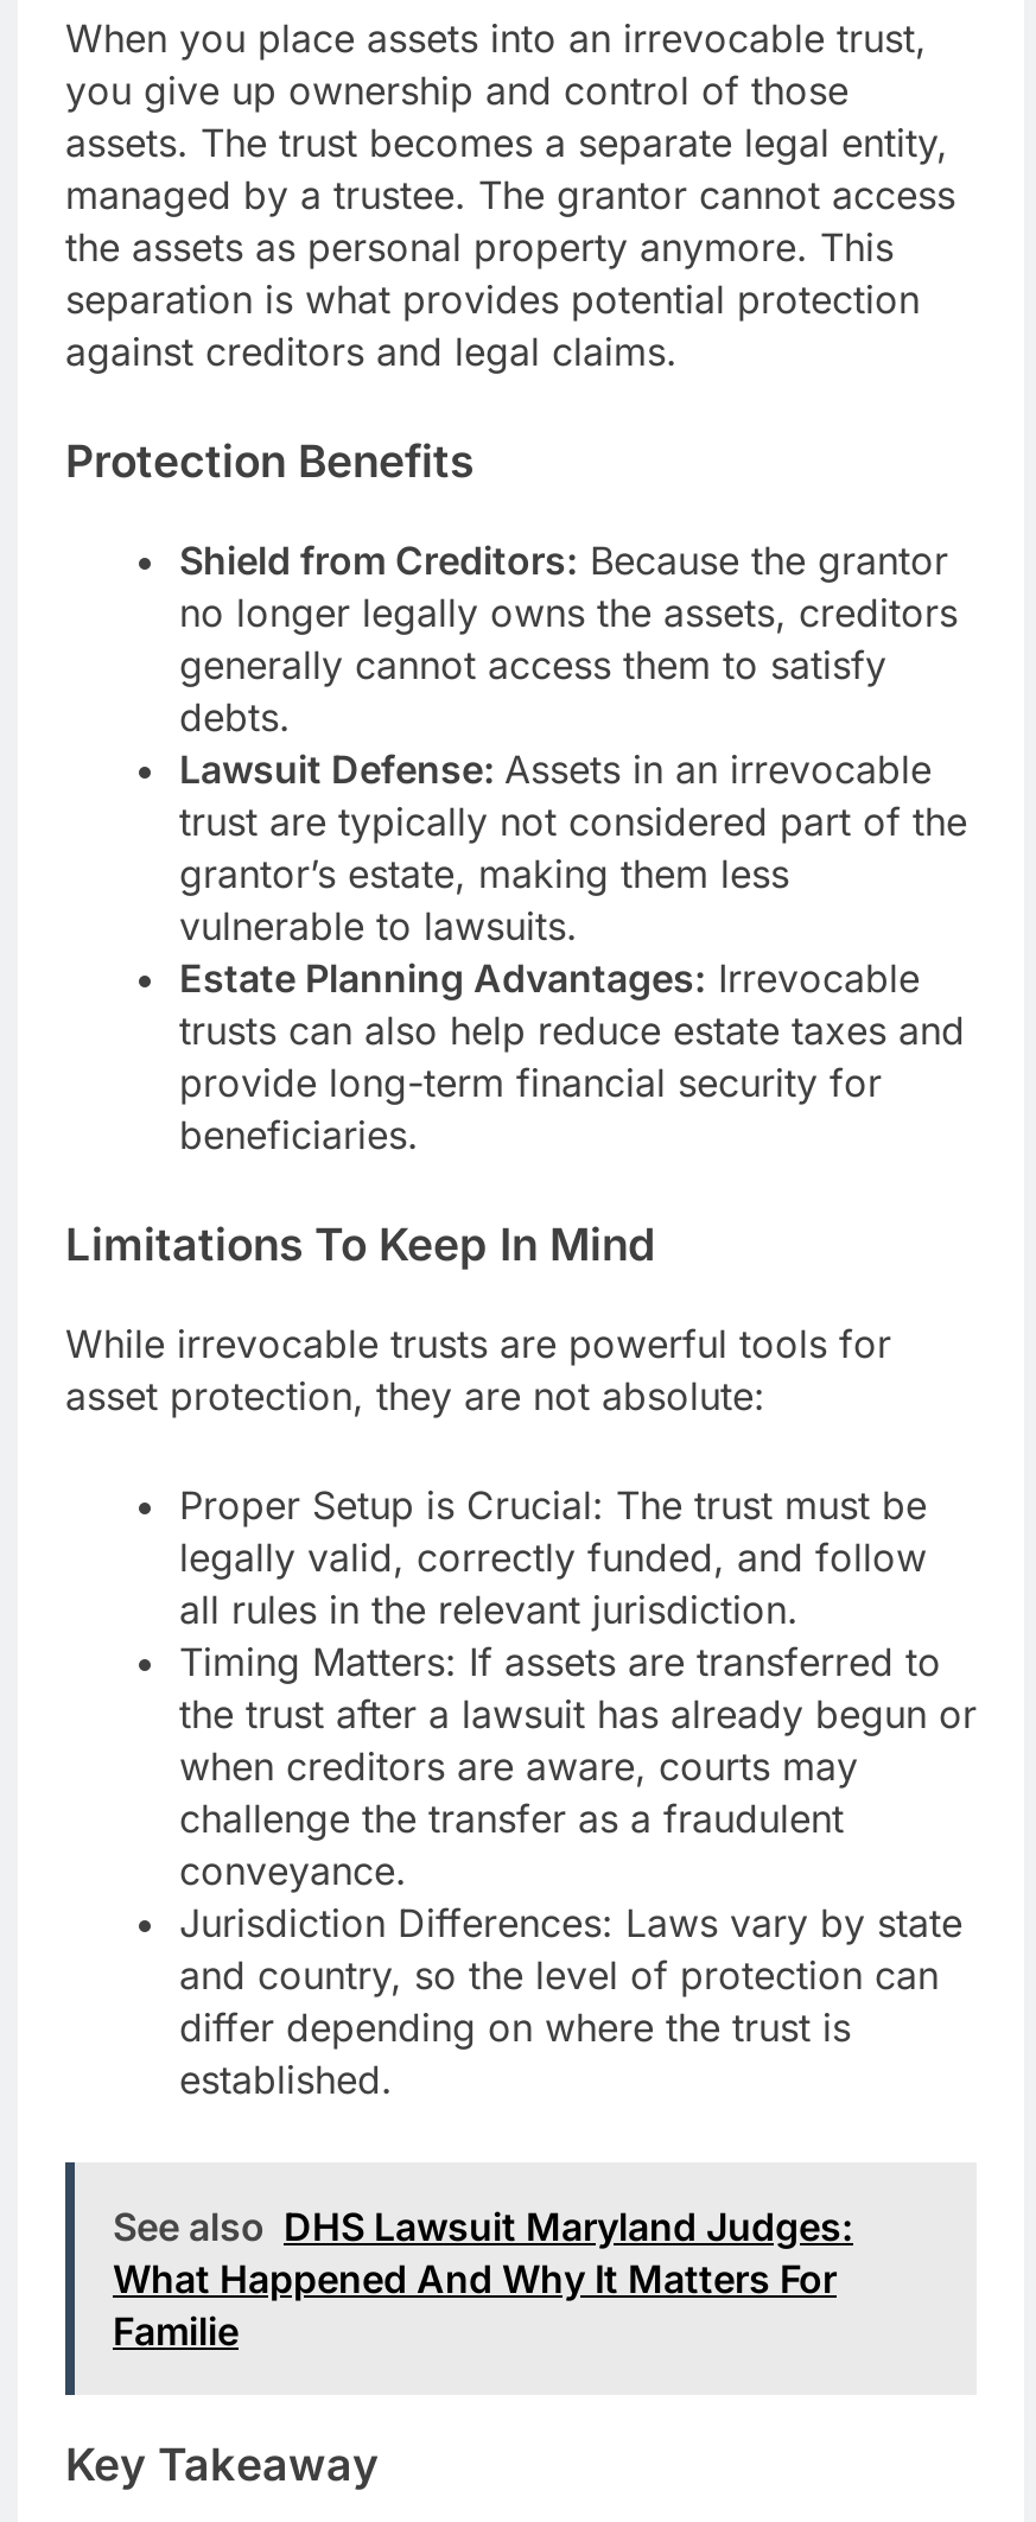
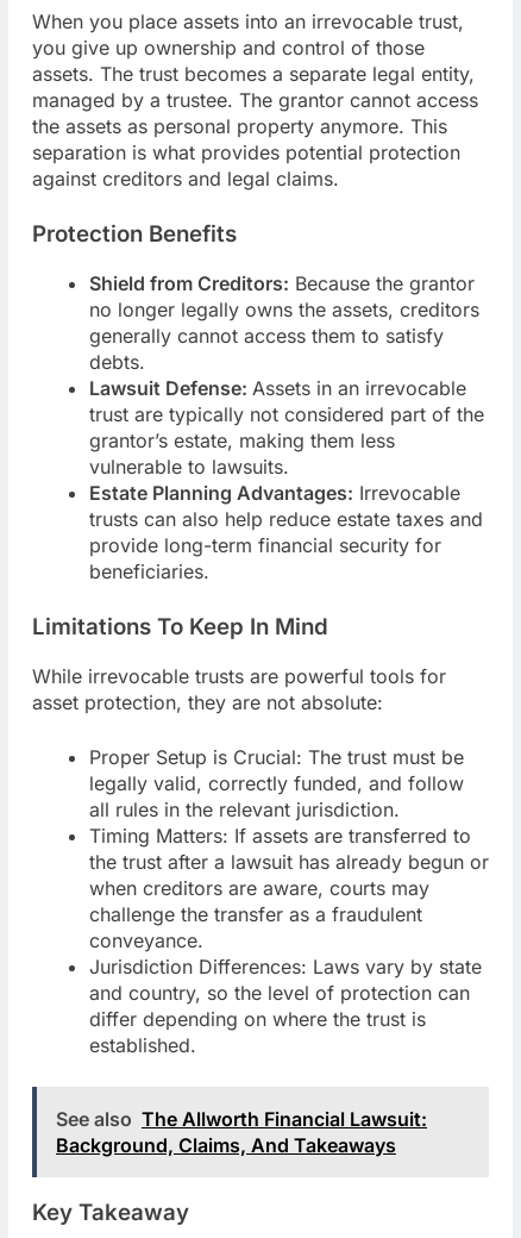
- See also DHS Lawsuit Maryland Judges:
- What Happened And Why It Matters For
- Familie
+ See also The Allworth Financial Lawsuit:
+ Background, Claims, And Takeaways
